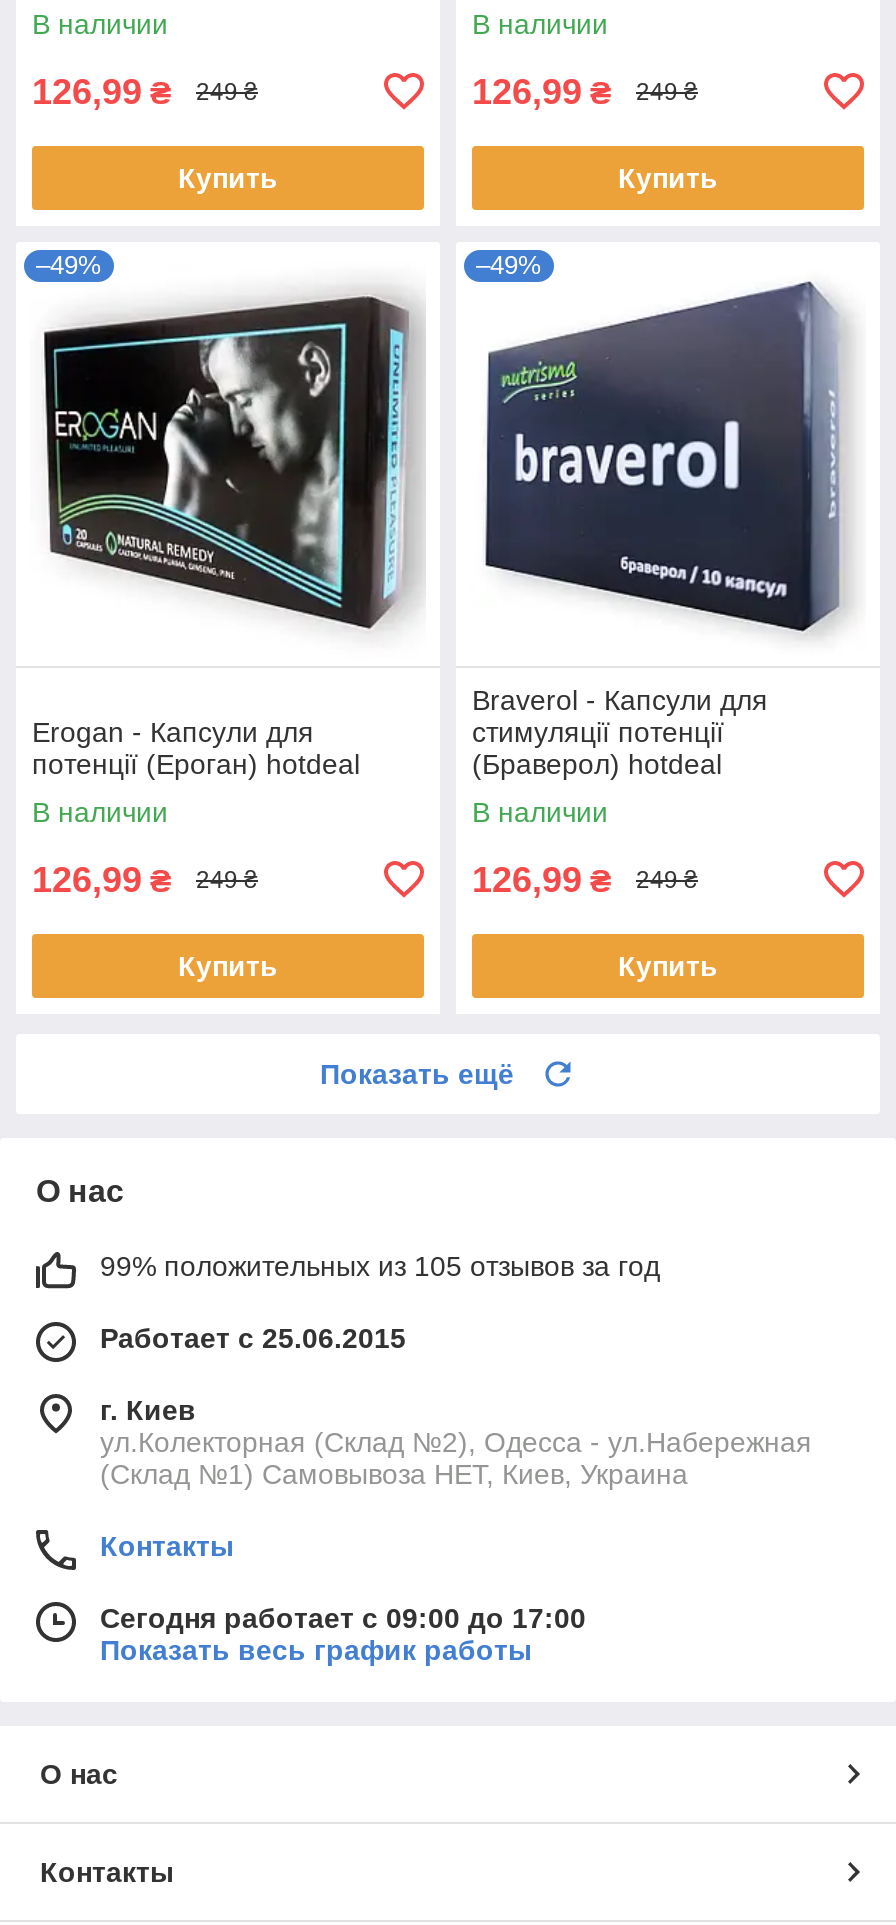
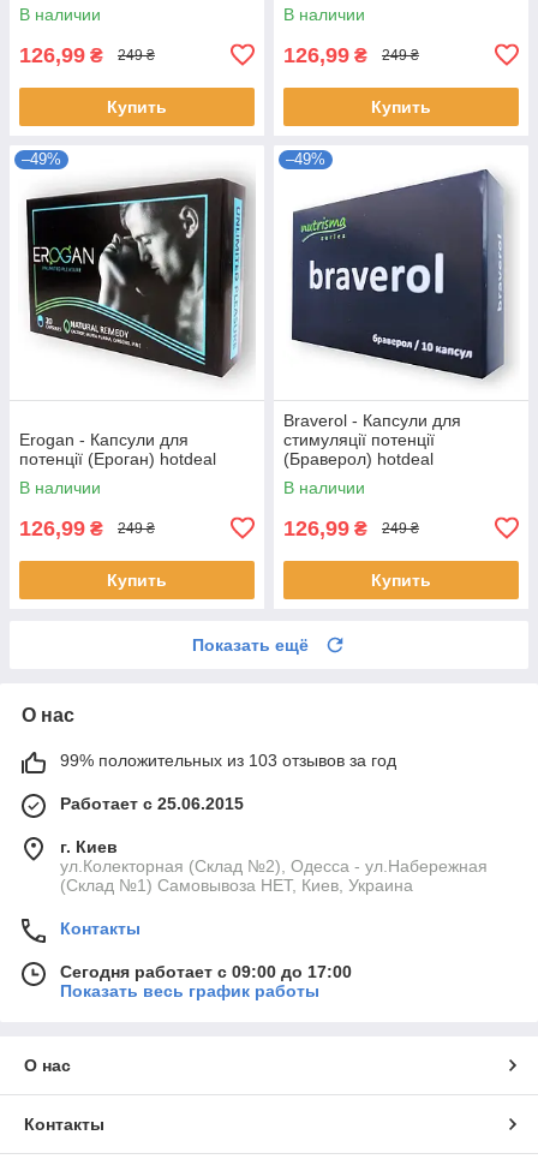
- 99% положительных из 105 отзывов за год
+ 99% положительных из 103 отзывов за год
